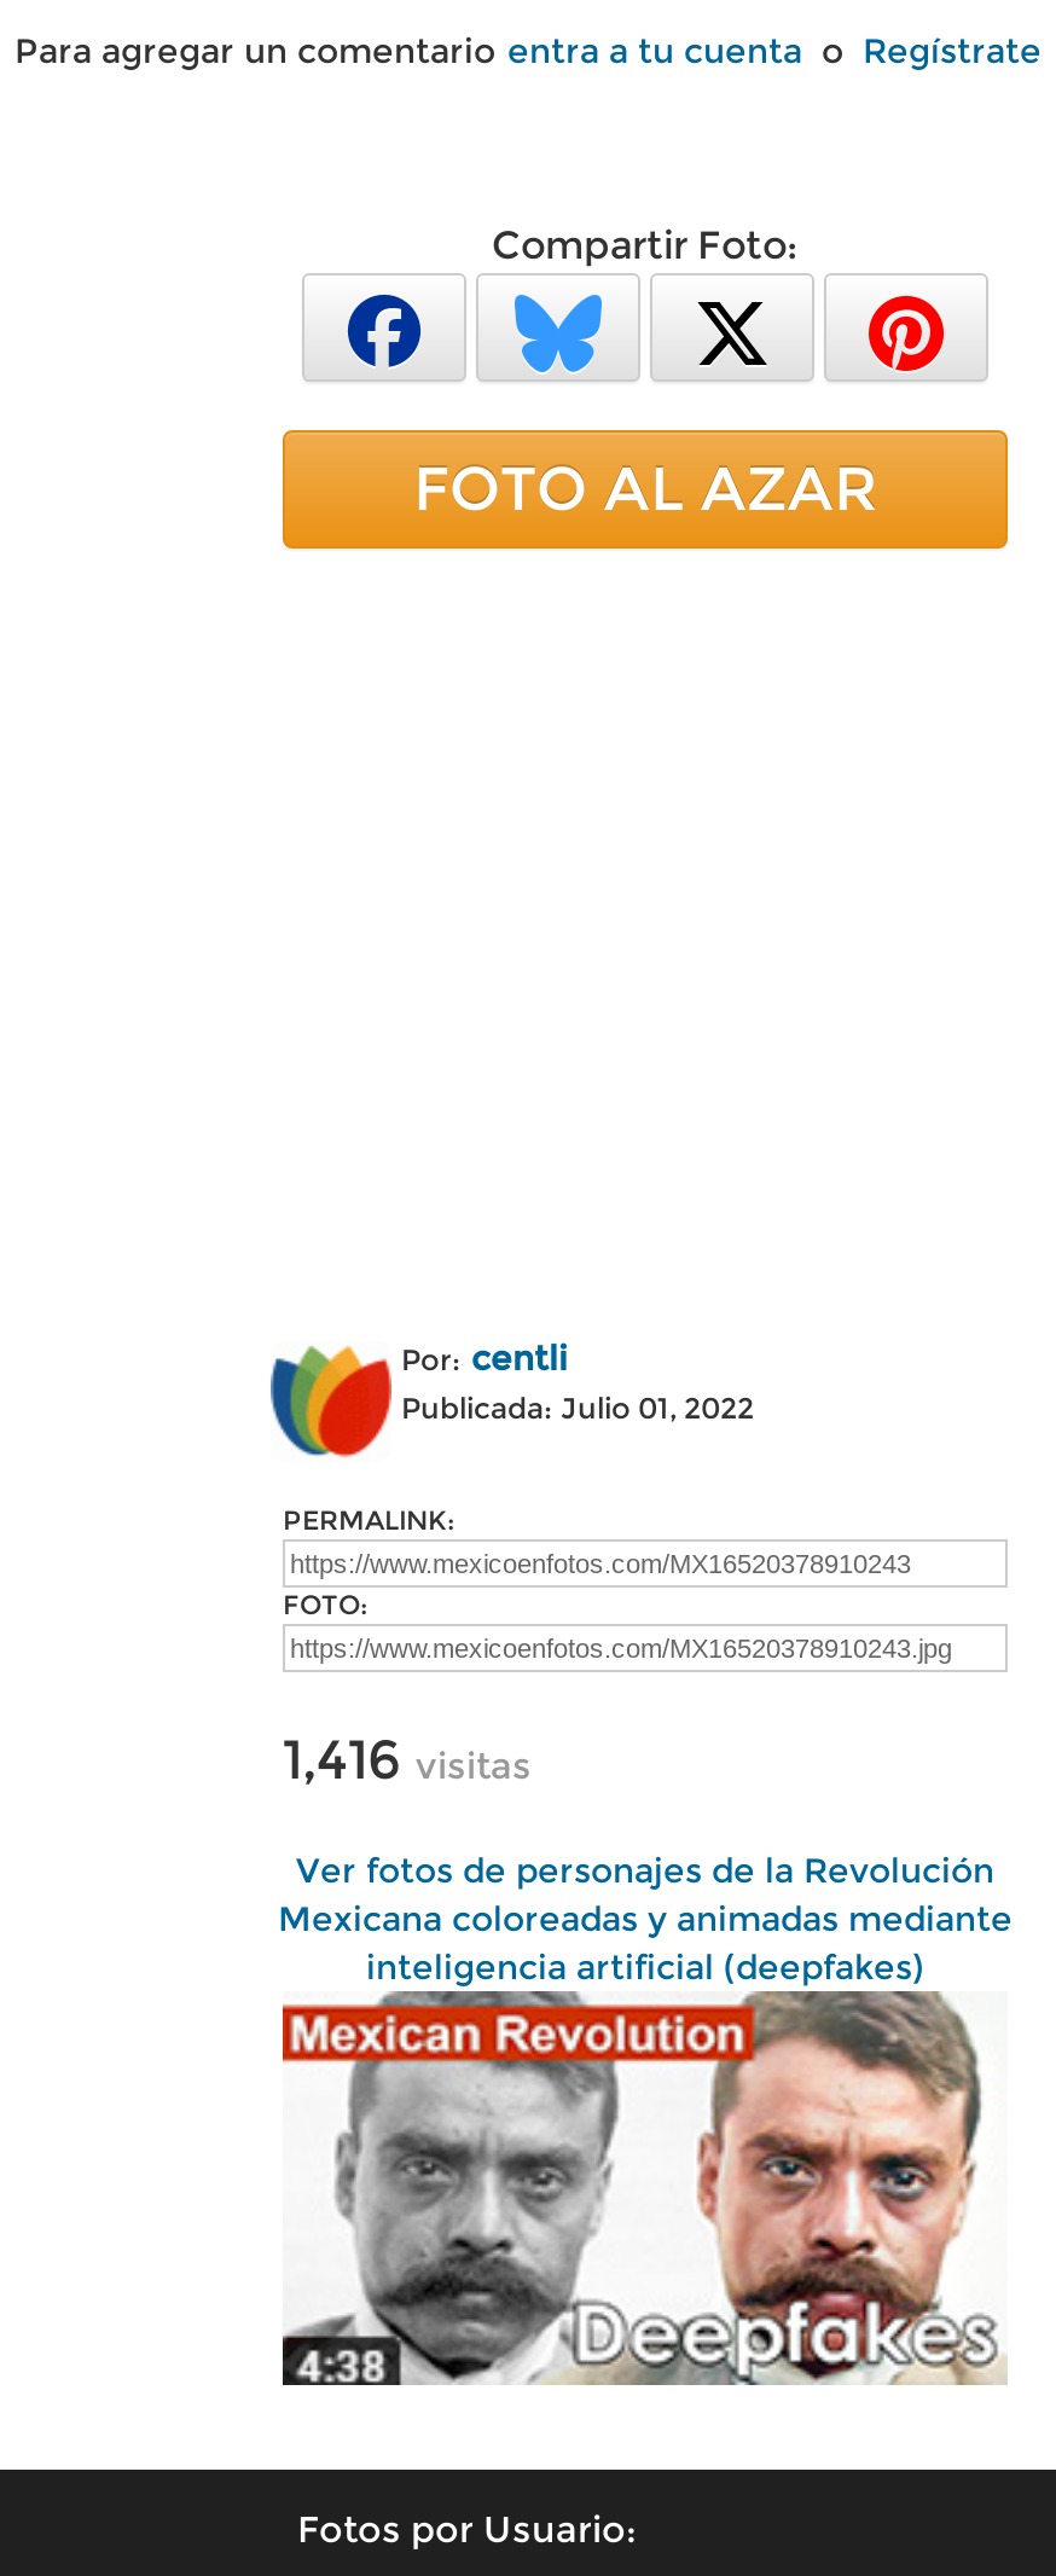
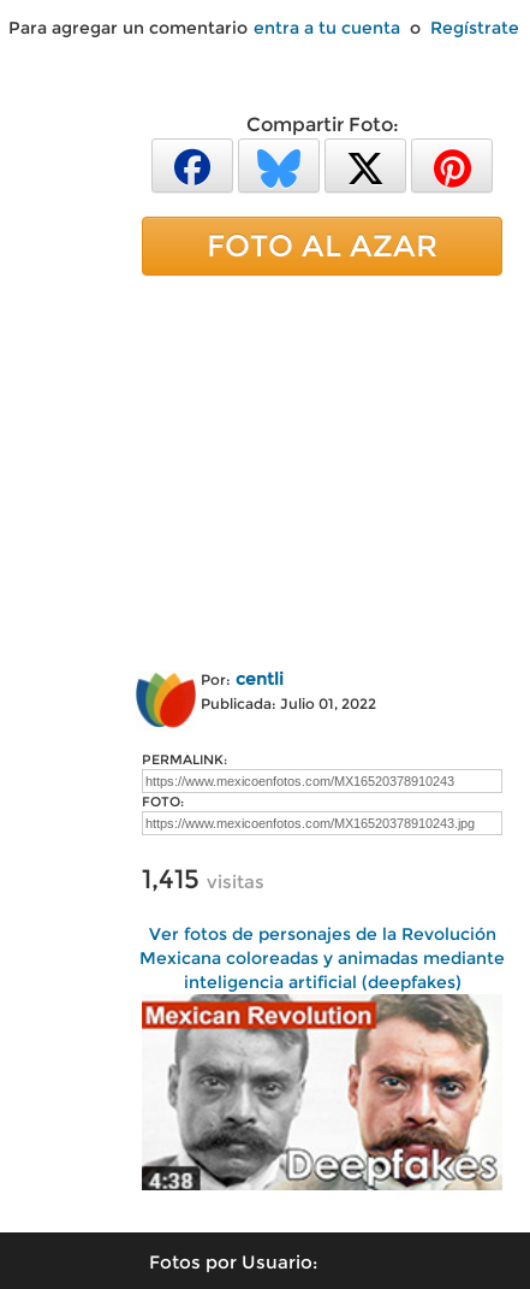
- 1,416 visitas
+ 1,415 visitas
